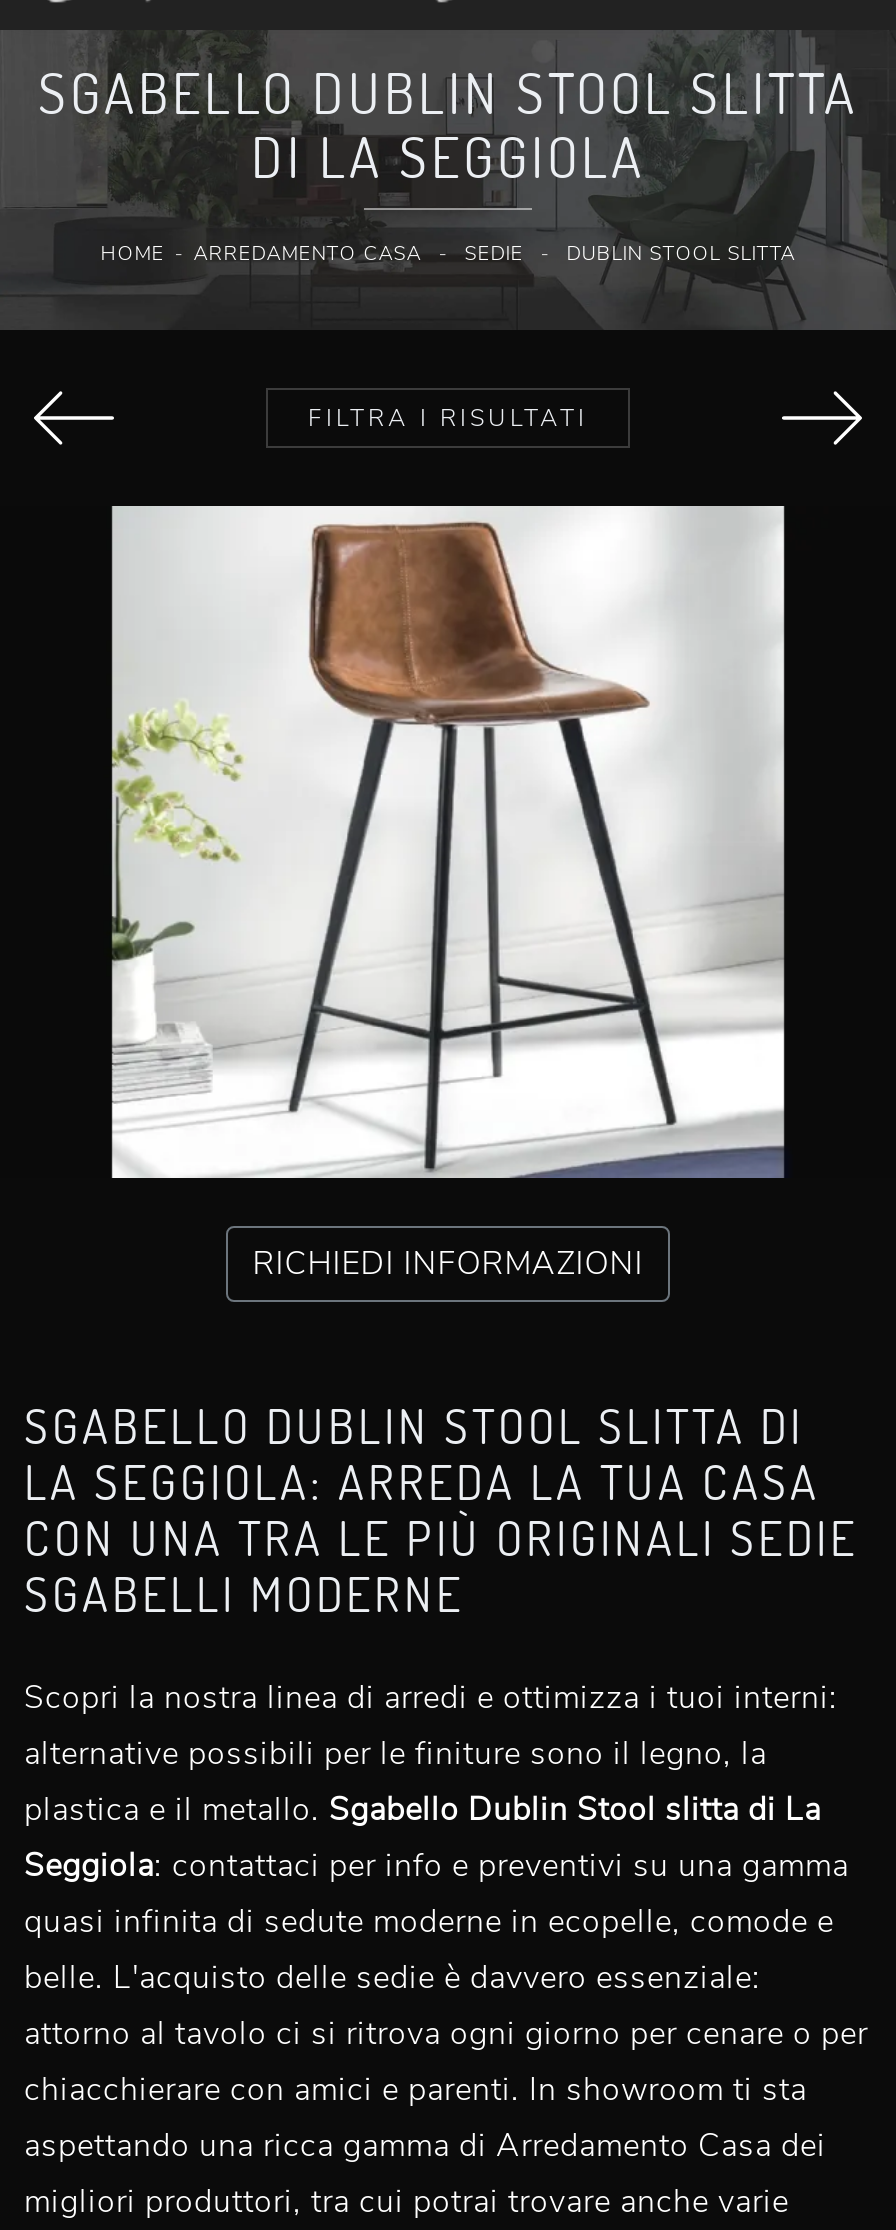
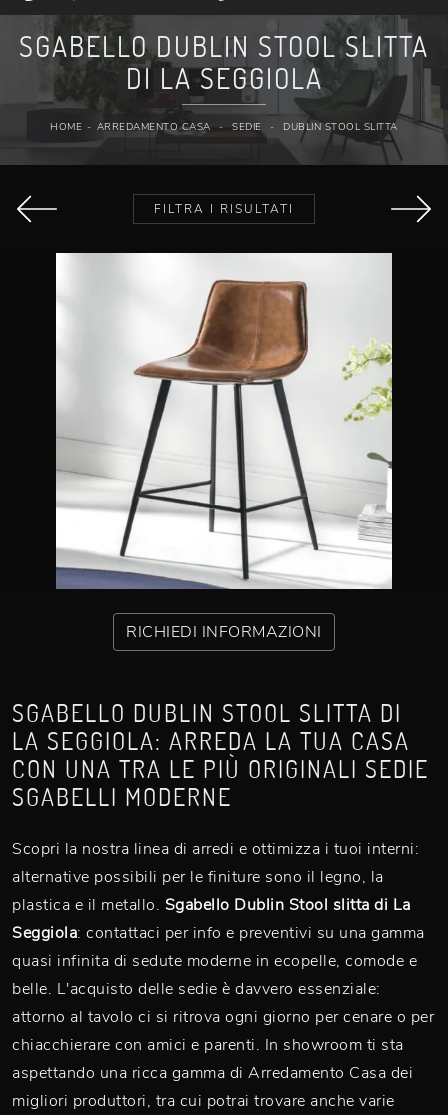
- [image]
+ [image]
